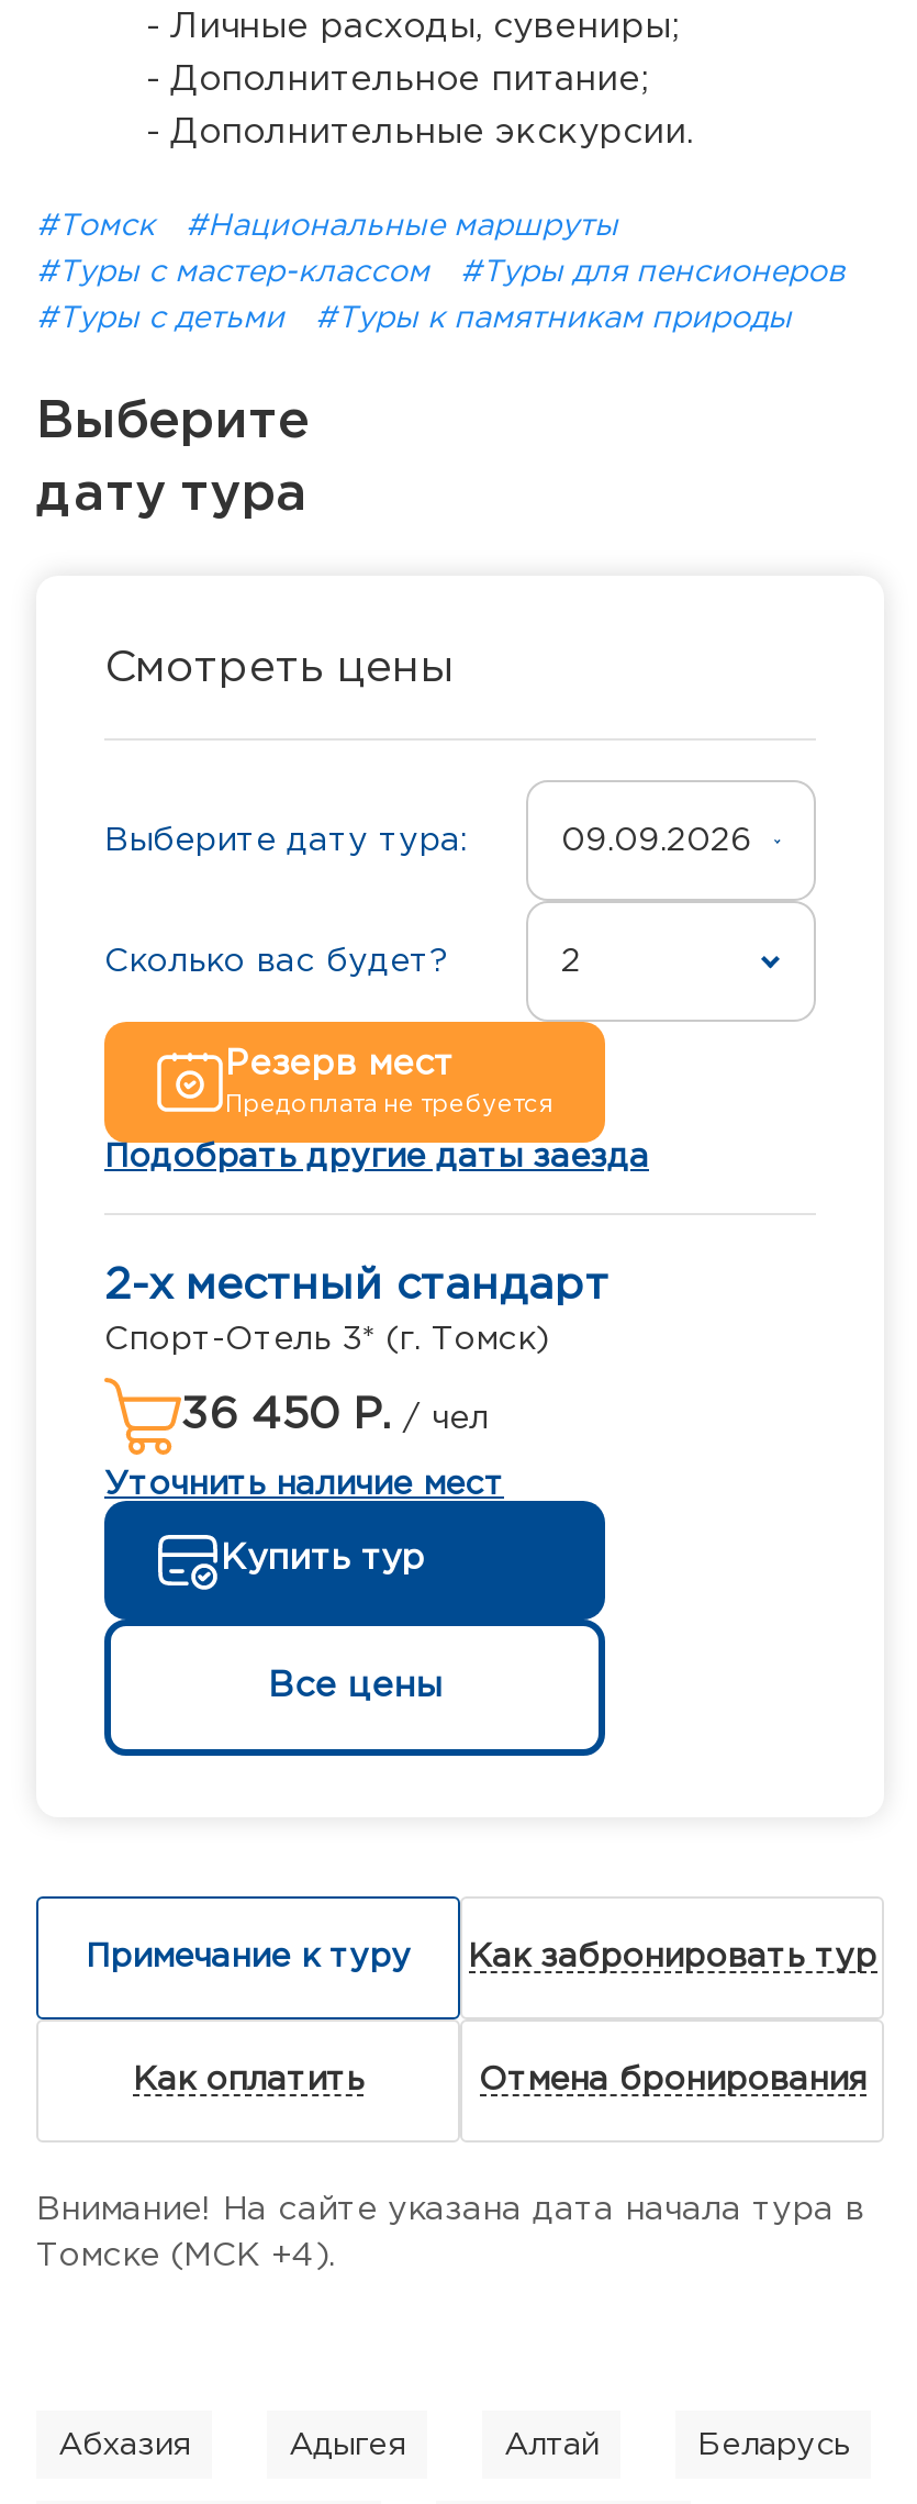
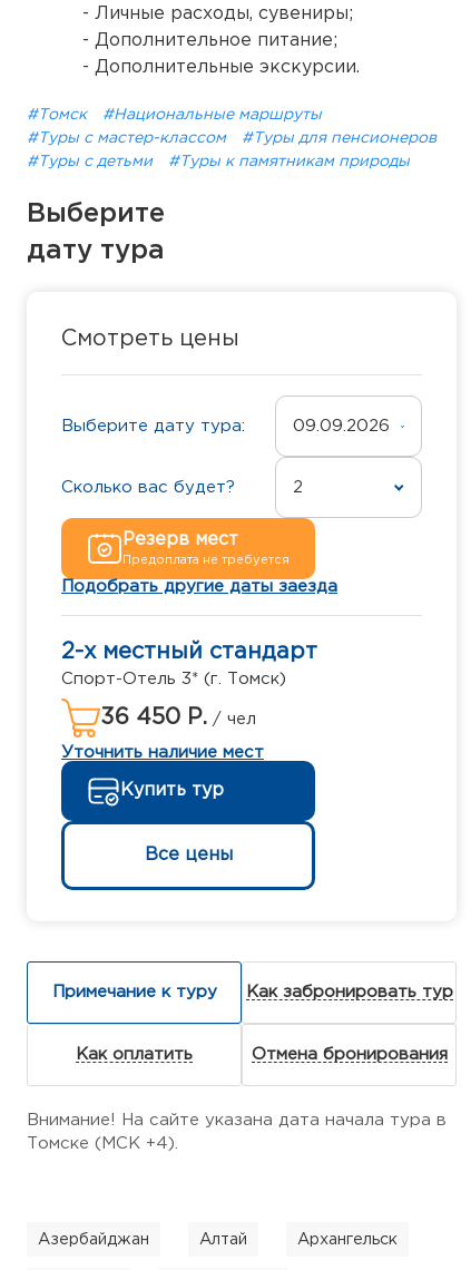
- Абхазия
- Адыгея
+ Азербайджан

- Беларусь
+ Архангельск
